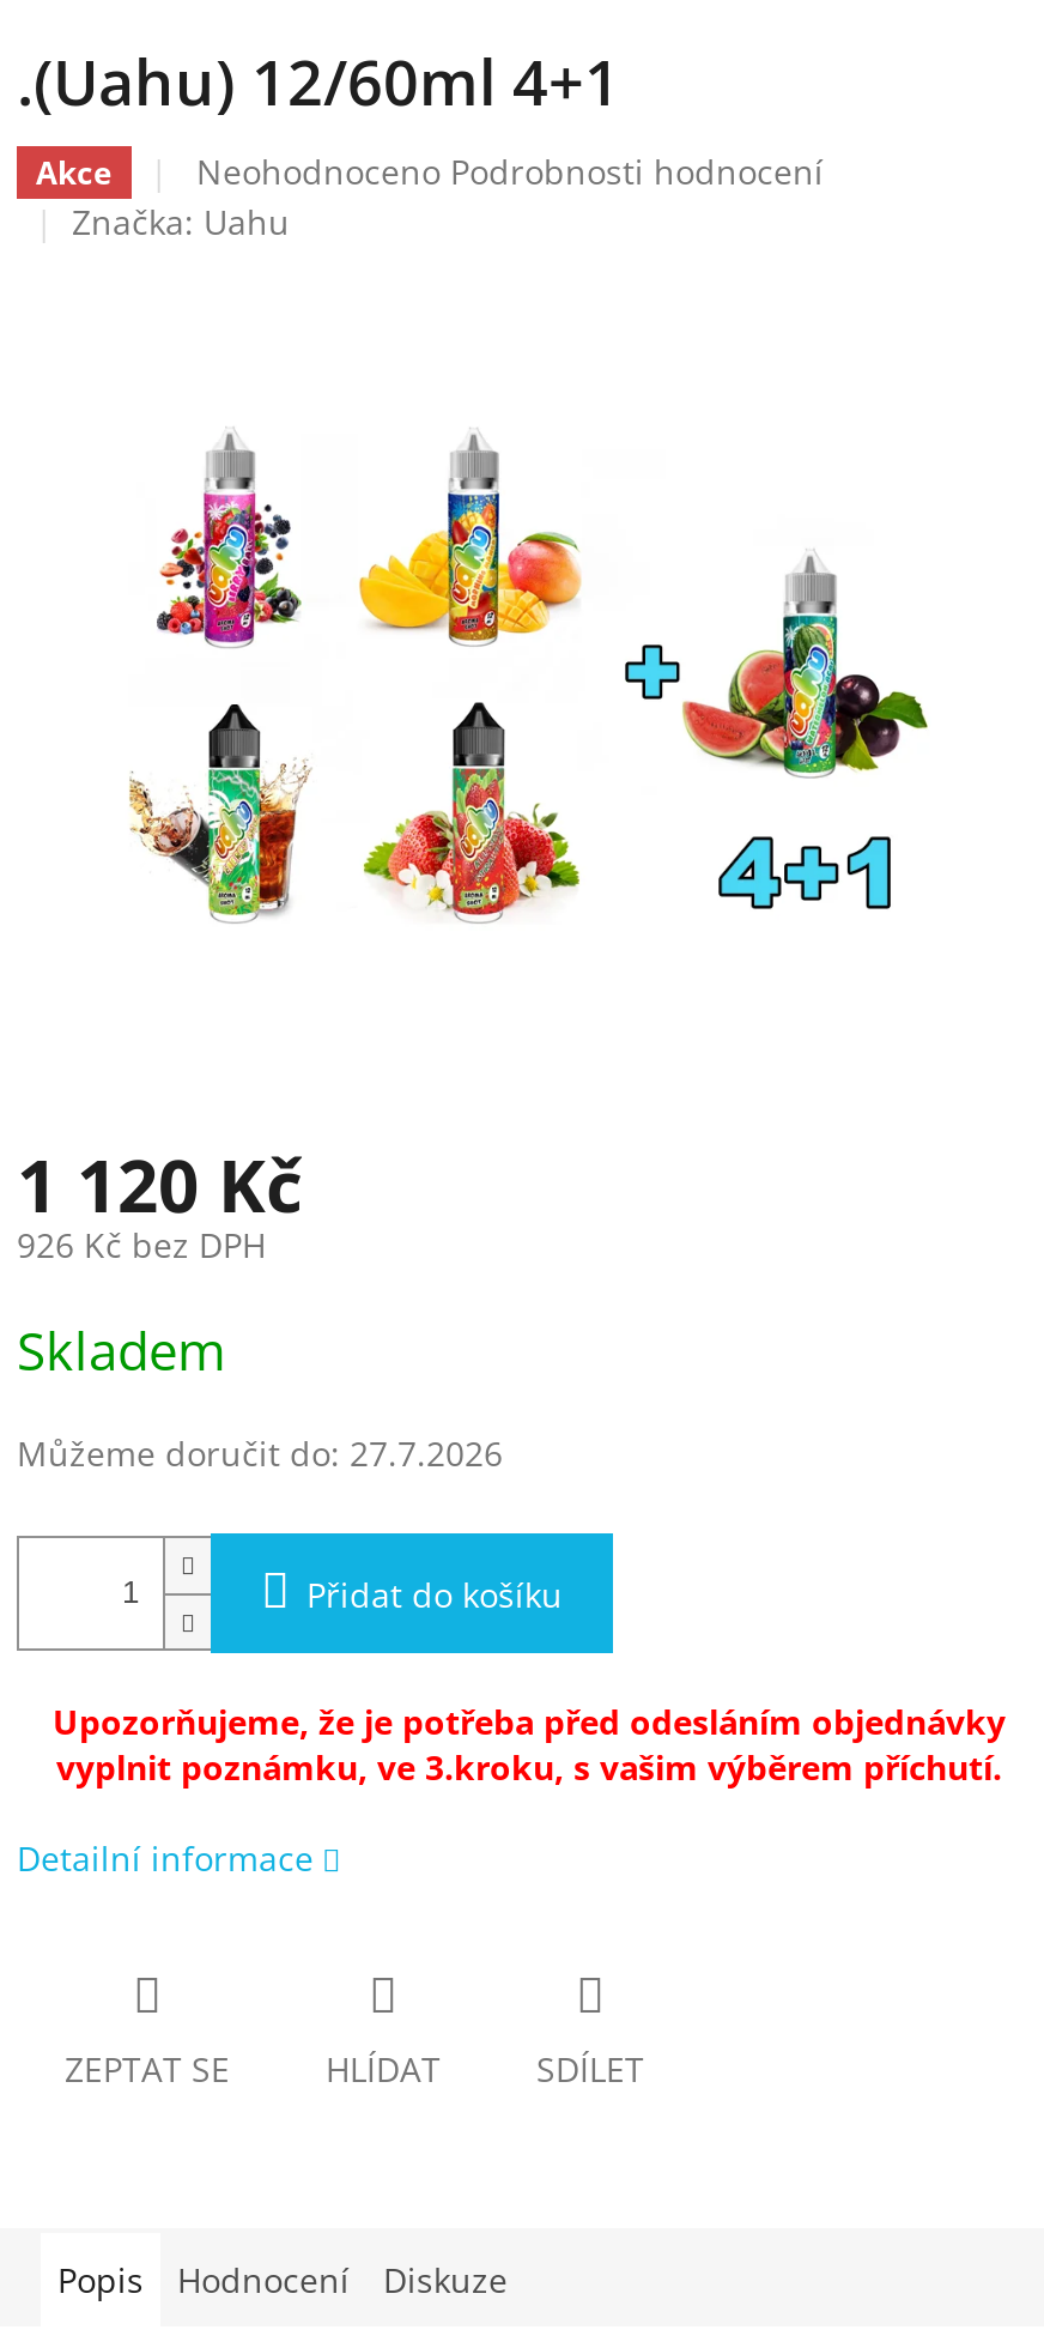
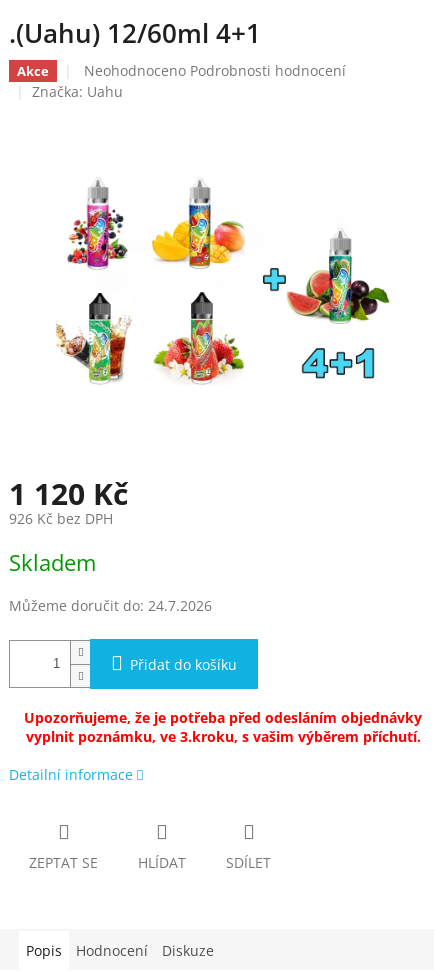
- Můžeme doručit do: 27.7.2026
+ Můžeme doručit do: 24.7.2026
